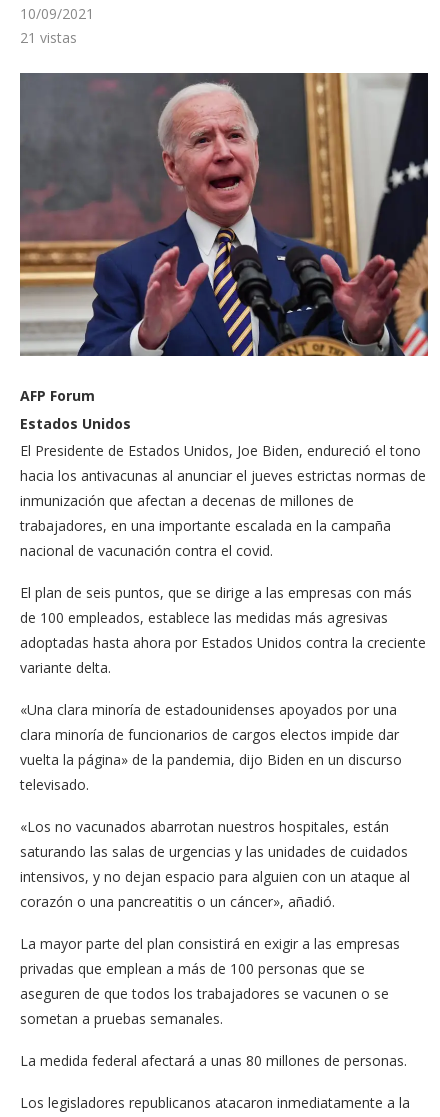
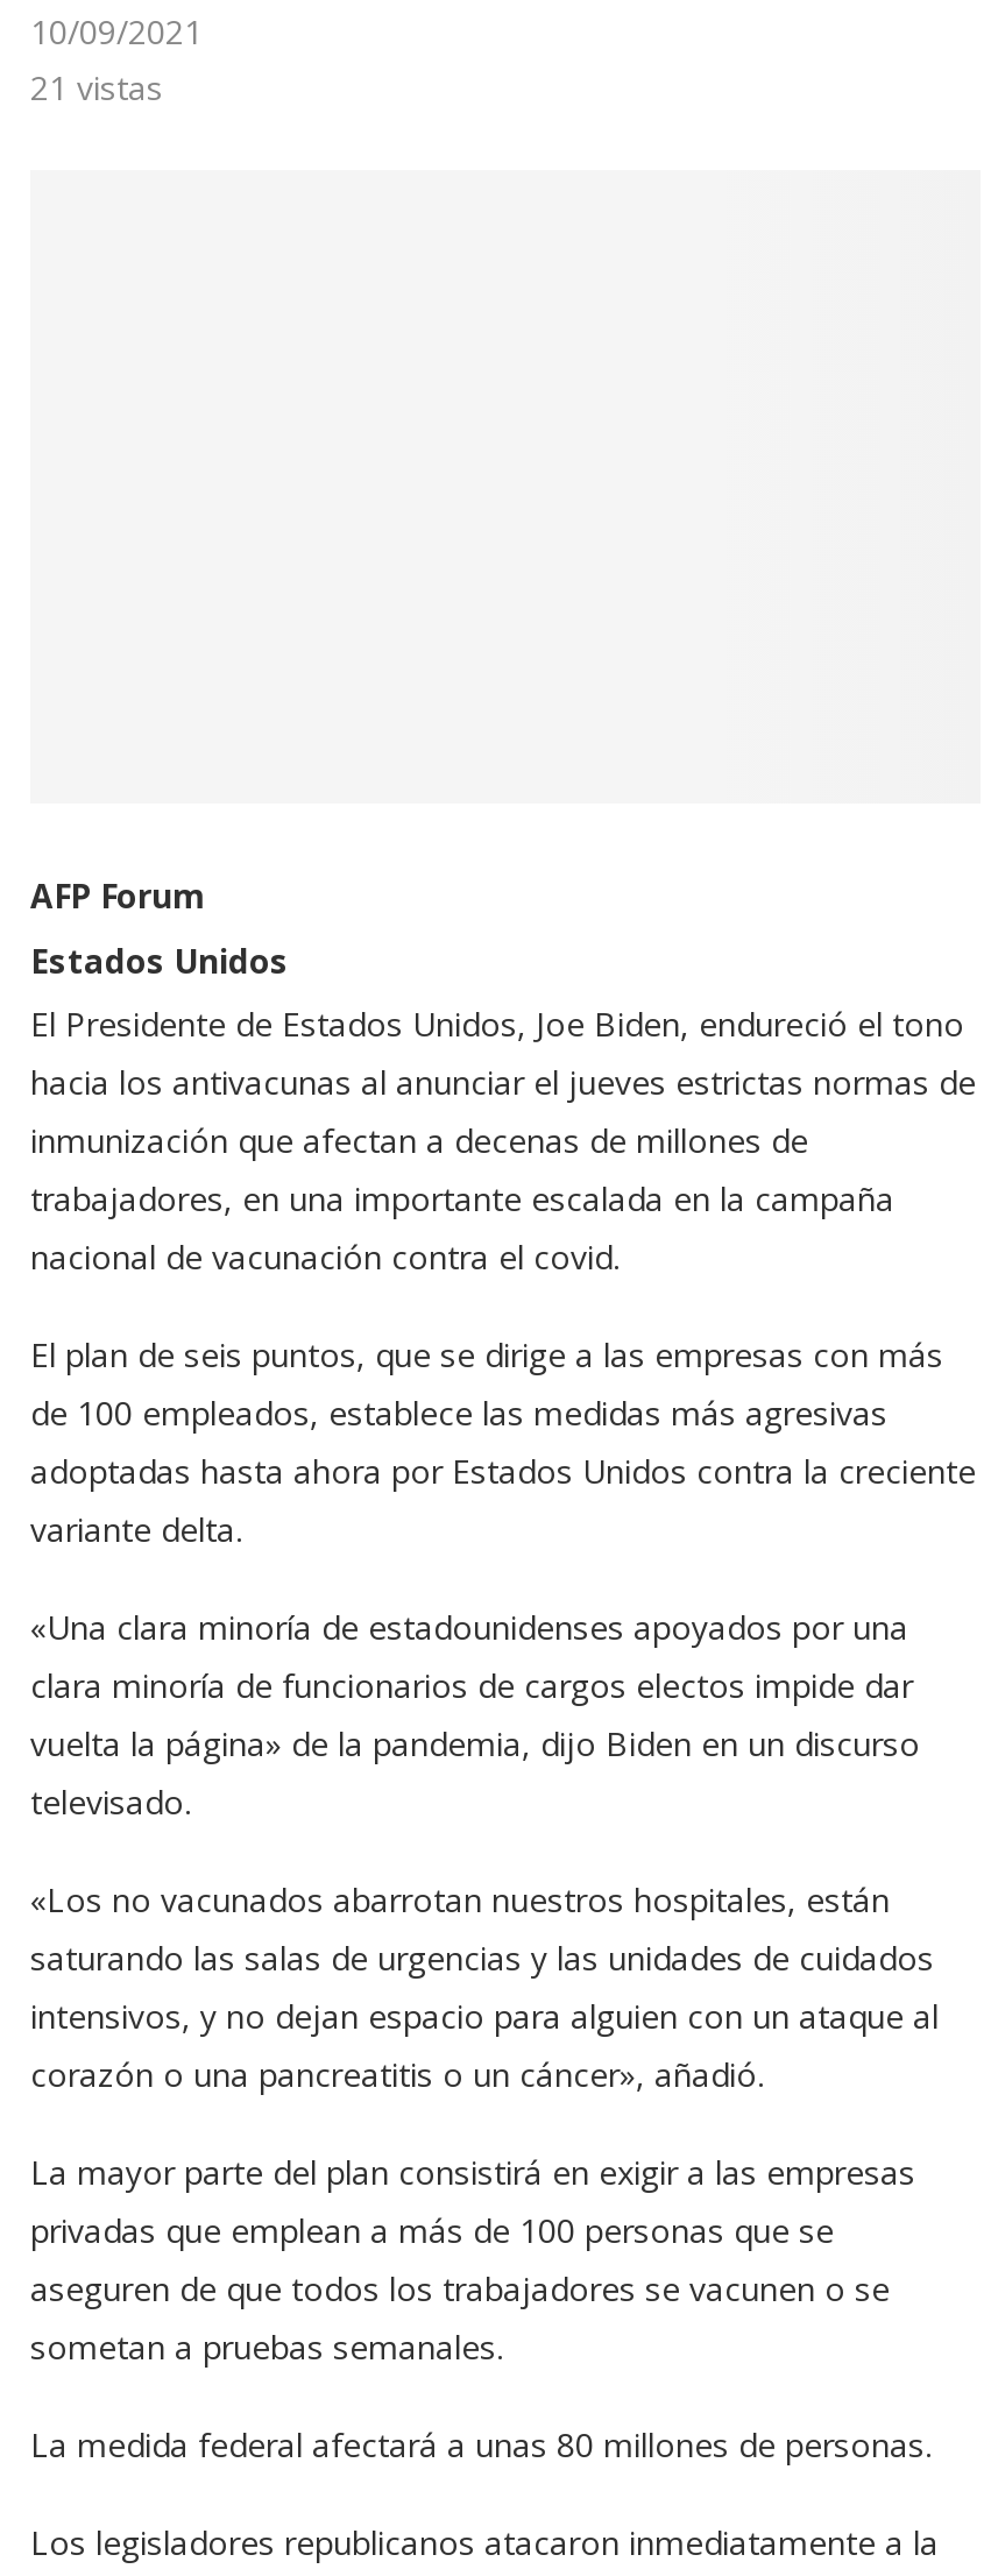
- [image]
